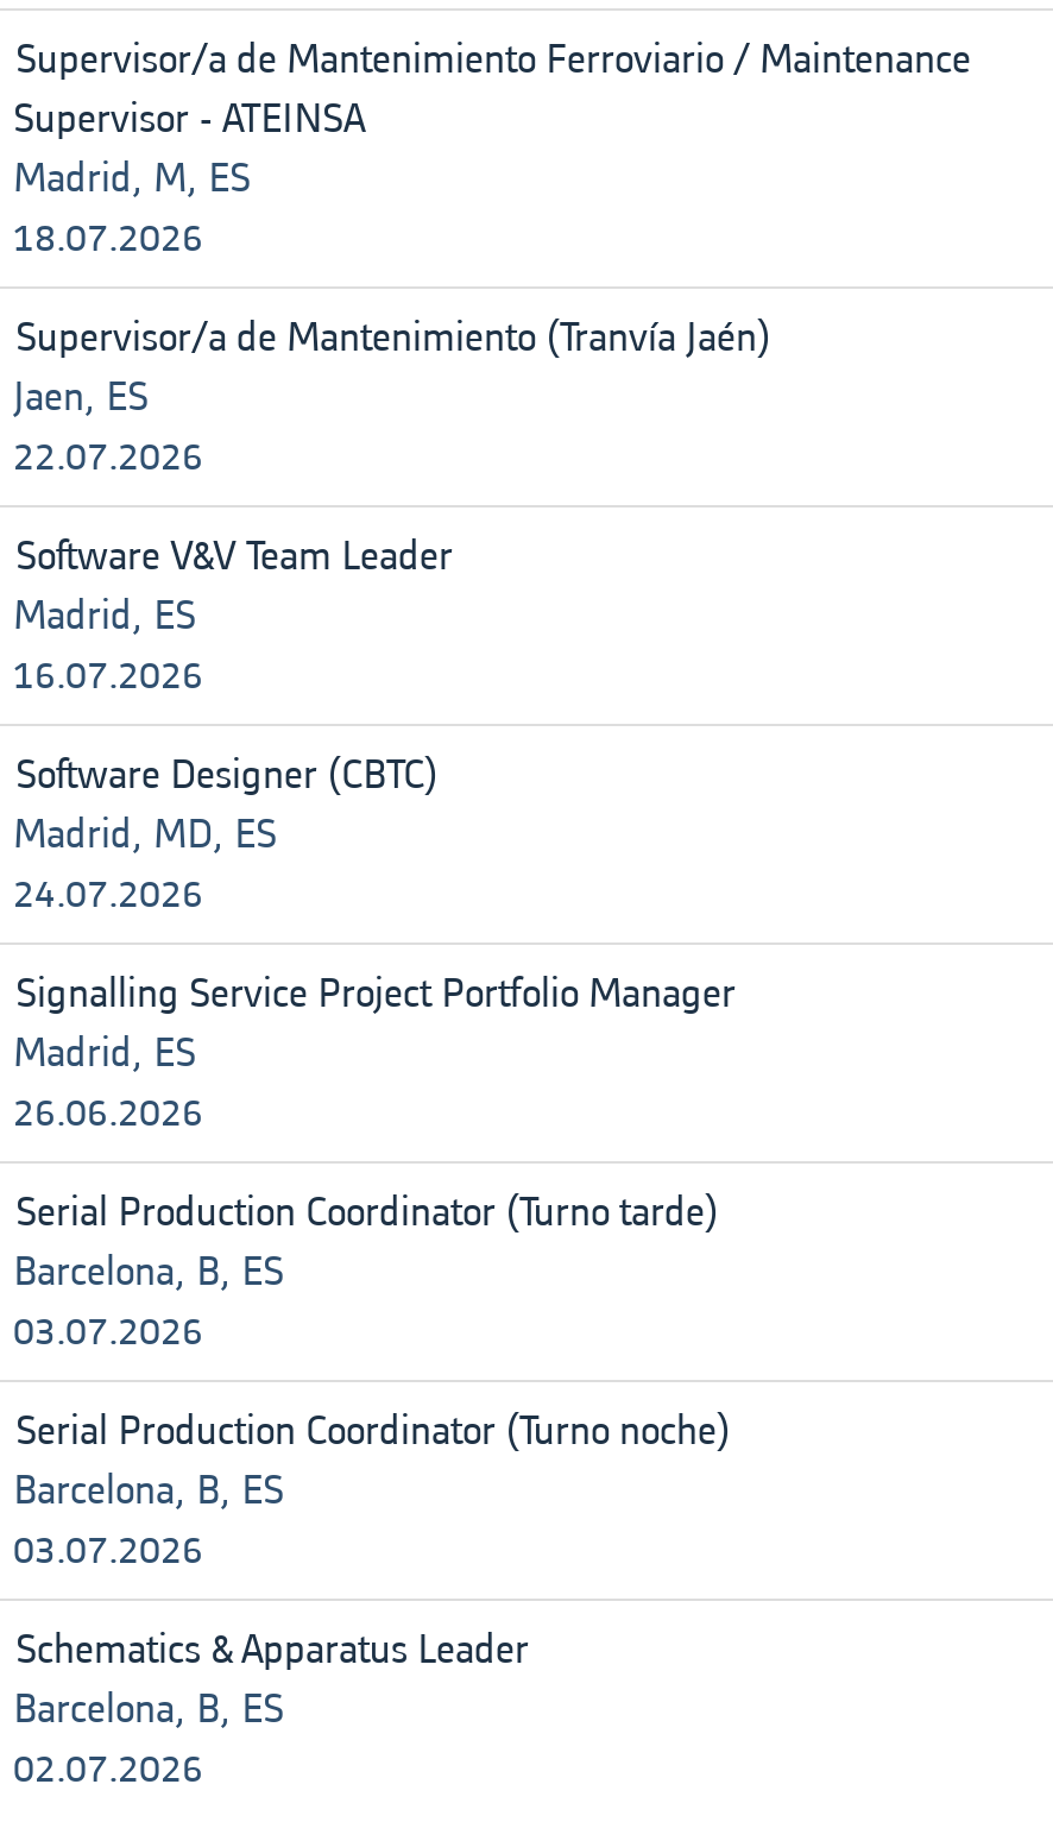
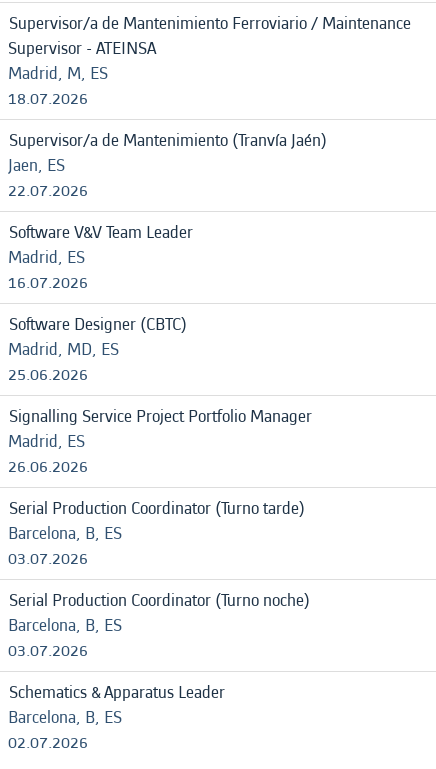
- 24.07.2026
+ 25.06.2026
